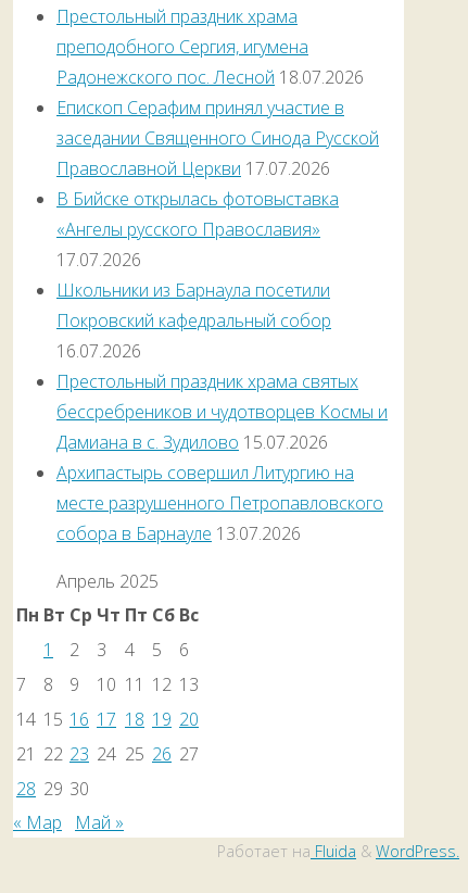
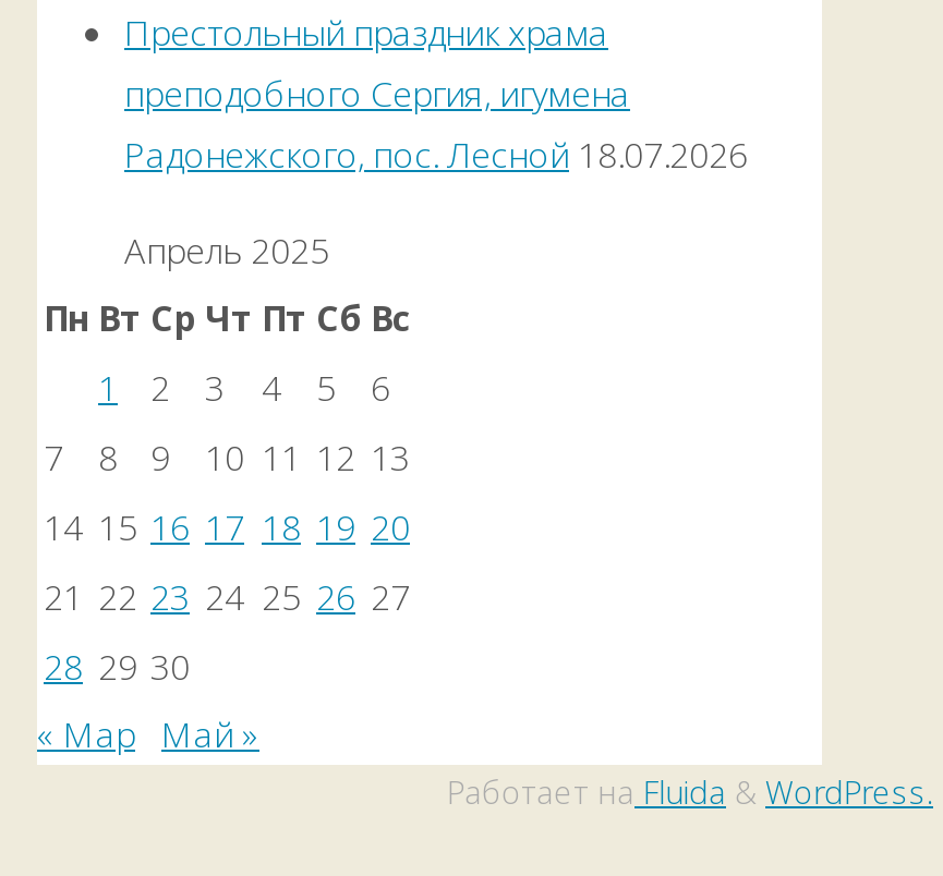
- Радонежского пос. Лесной 18.07.2026
- Епископ Серафим принял участие в
- заседании Священного Синода Русской
- Православной Церкви 17.07.2026
- В Бийске открылась фотовыставка
- «Ангелы русского Православия»
- 17.07.2026
- Школьники из Барнаула посетили
- Покровский кафедральный собор
- 16.07.2026
- Престольный праздник храма святых
- бессребреников и чудотворцев Космы и
- Дамиана в с. Зудилово 15.07.2026
- Архипастырь совершил Литургию на
- месте разрушенного Петропавловского
- собора в Барнауле 13.07.2026
+ Радонежского, пос. Лесной 18.07.2026
